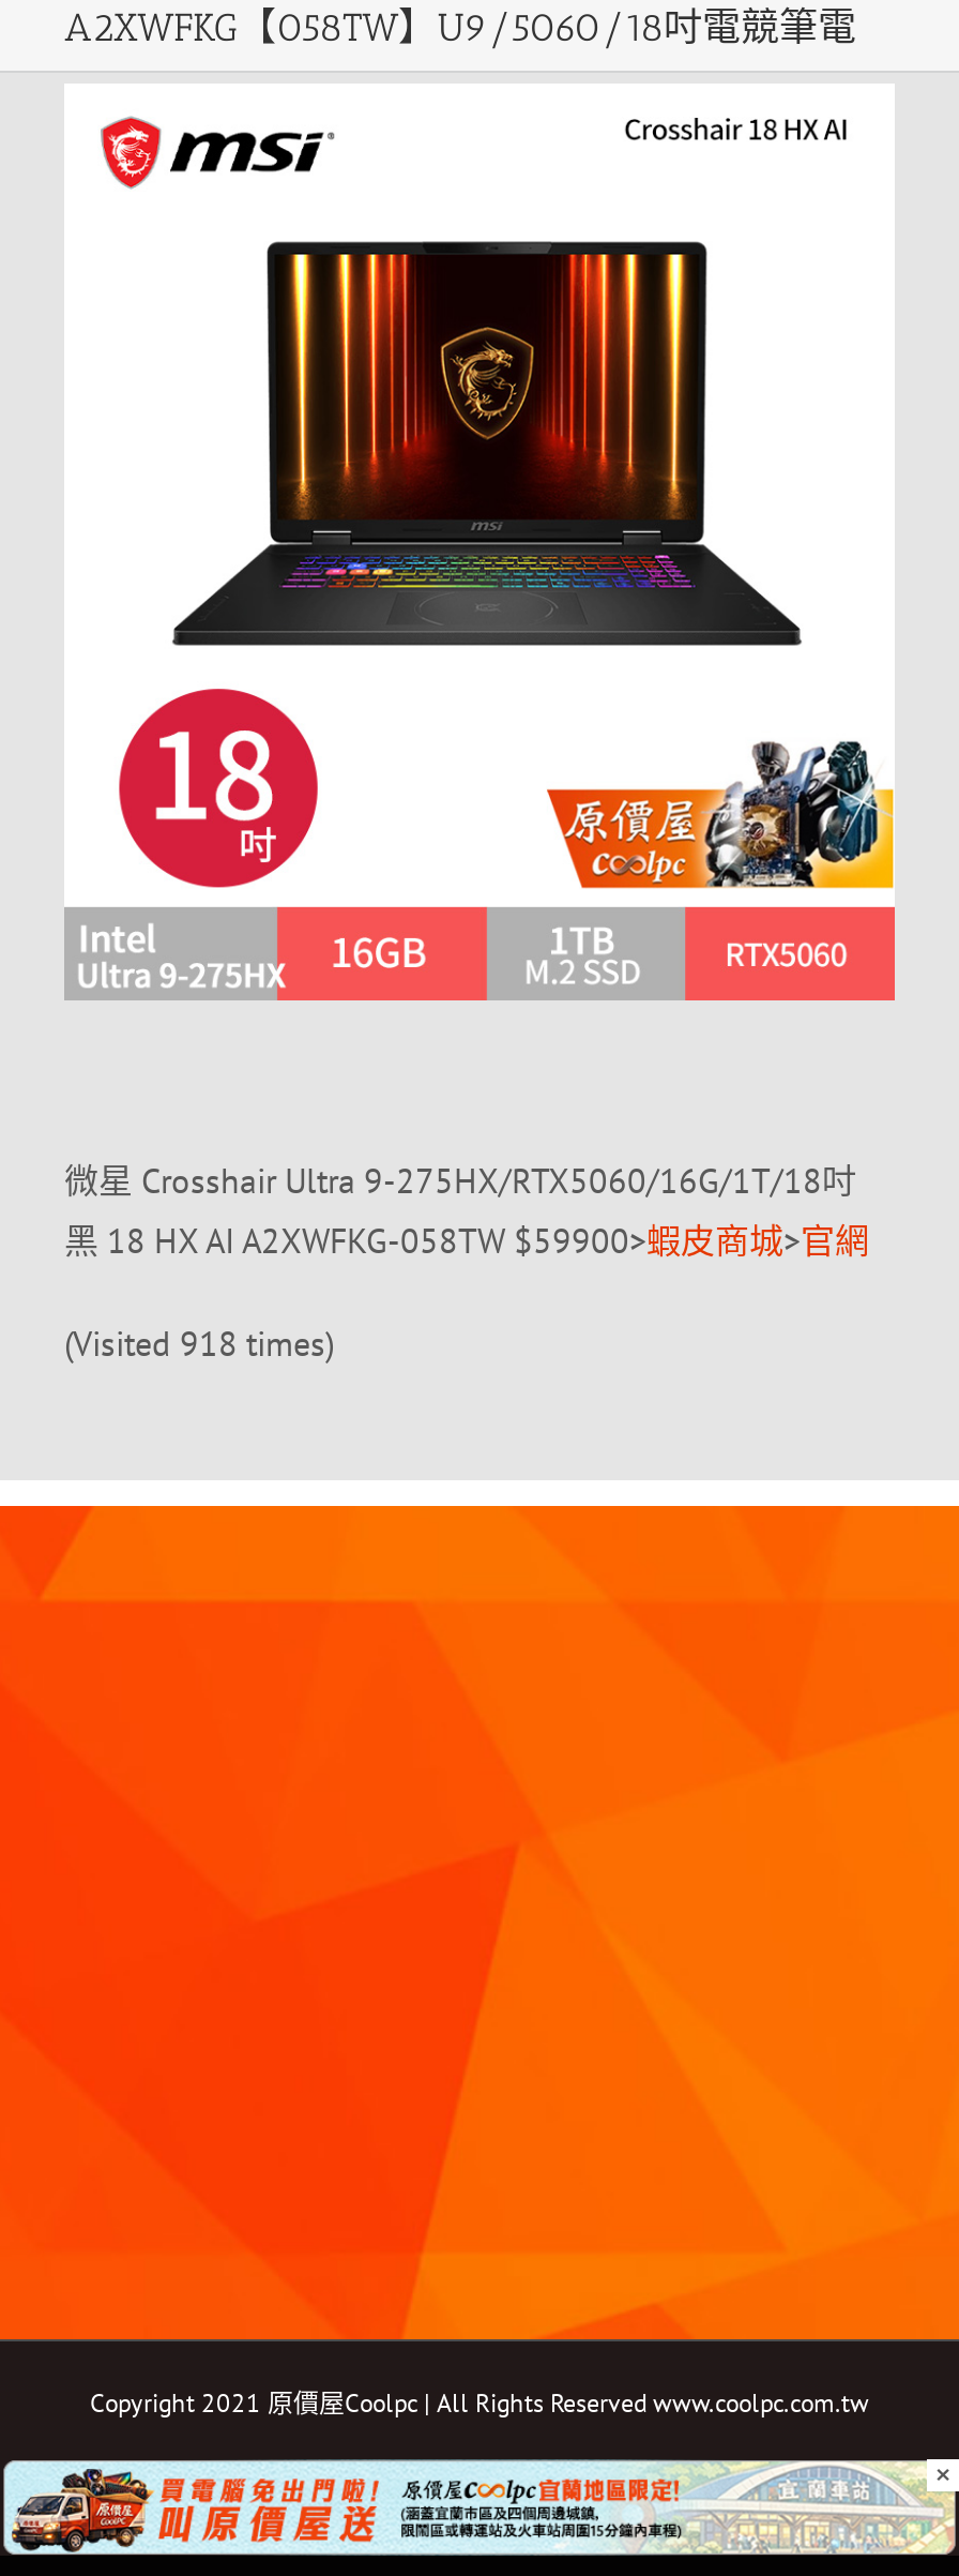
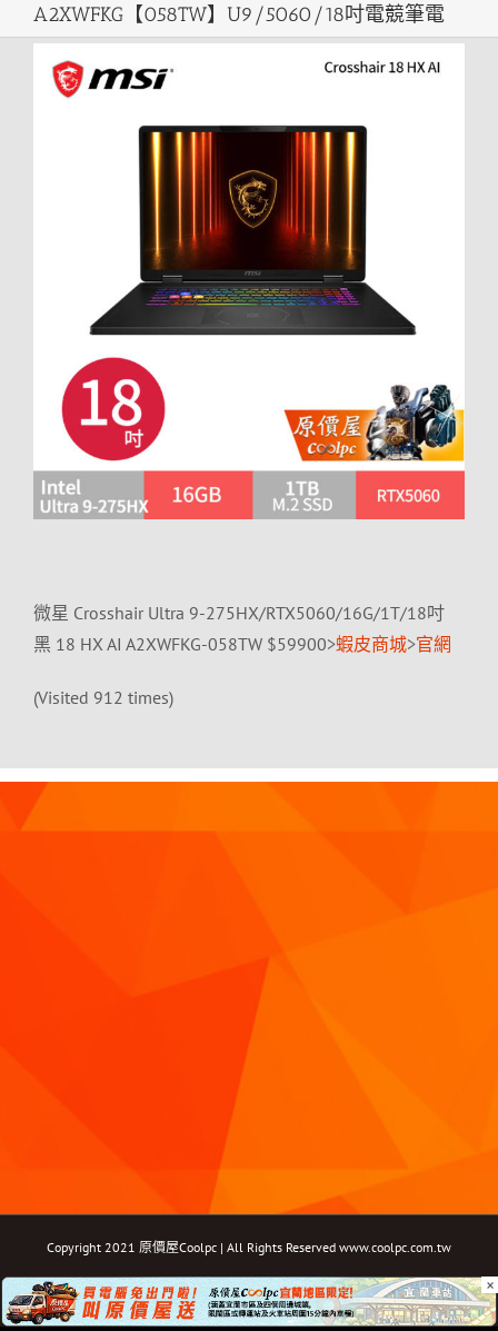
- (Visited 918 times)
+ (Visited 912 times)
